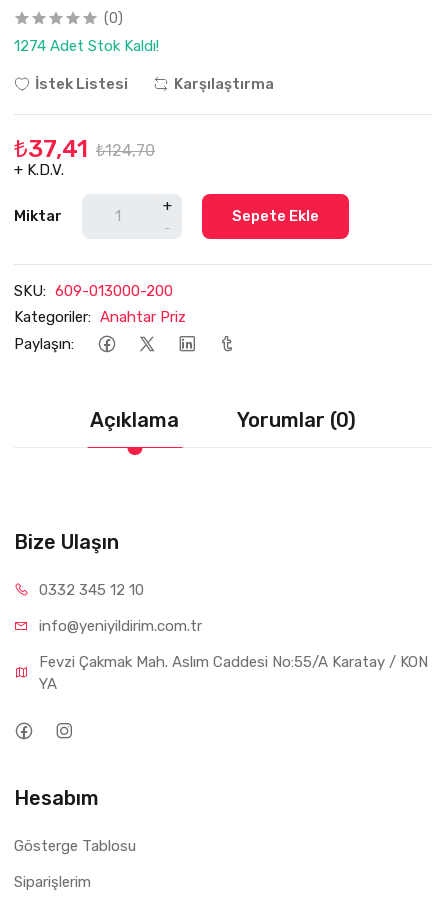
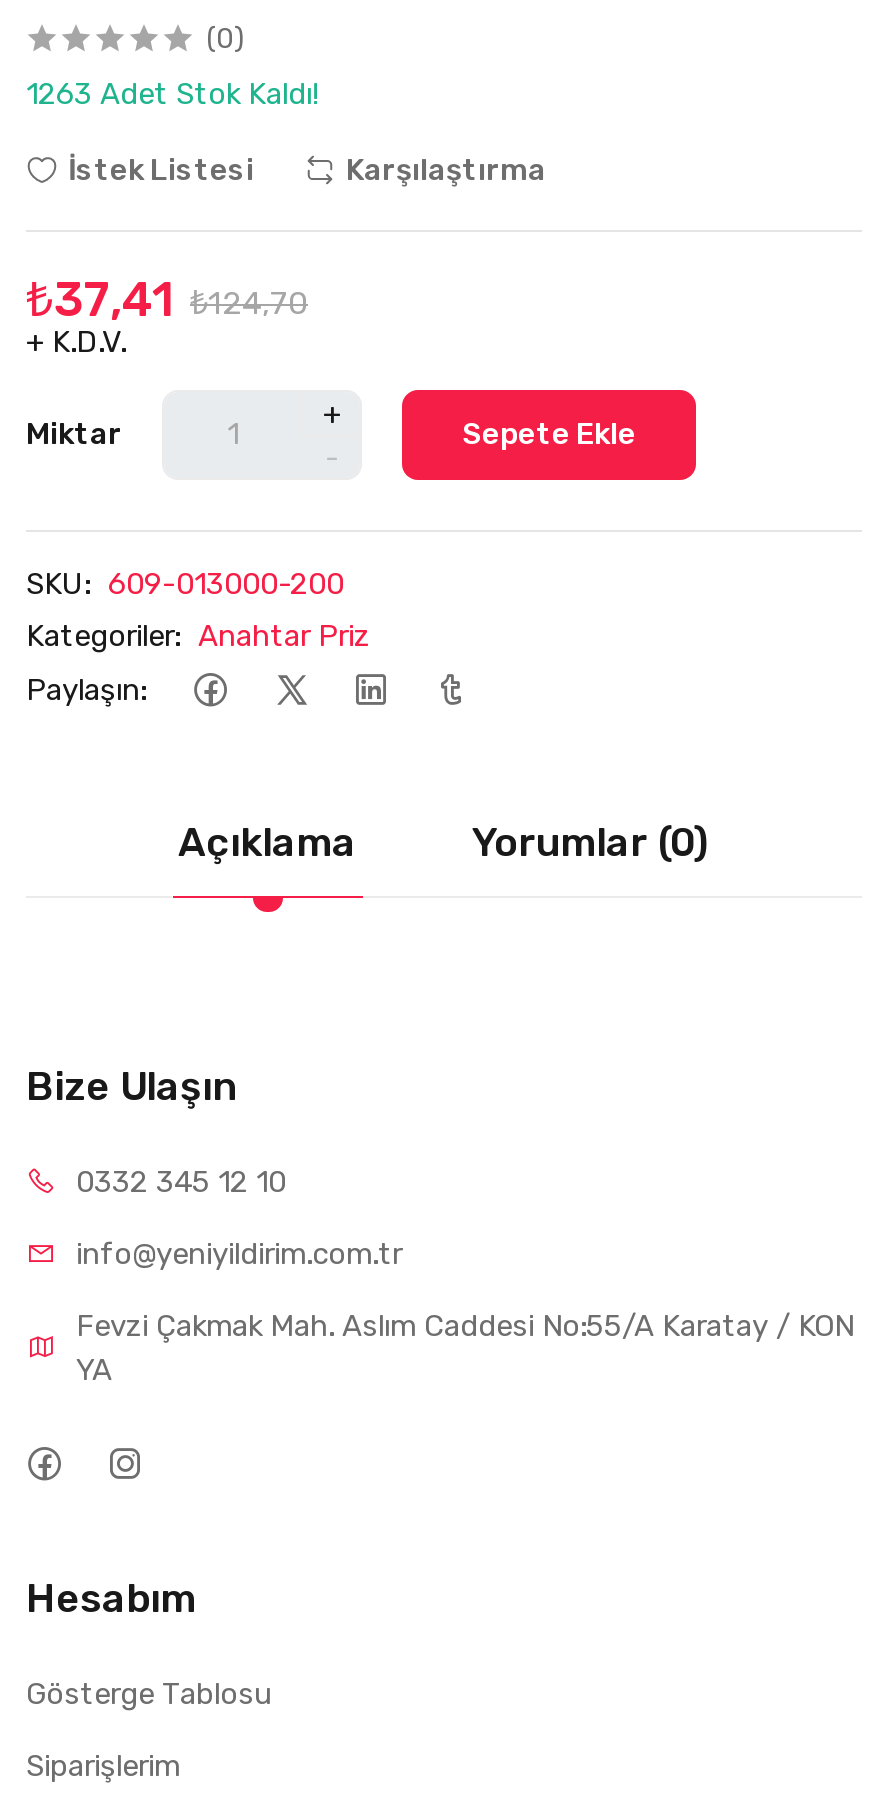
- 1274 Adet Stok Kaldı!
+ 1263 Adet Stok Kaldı!
